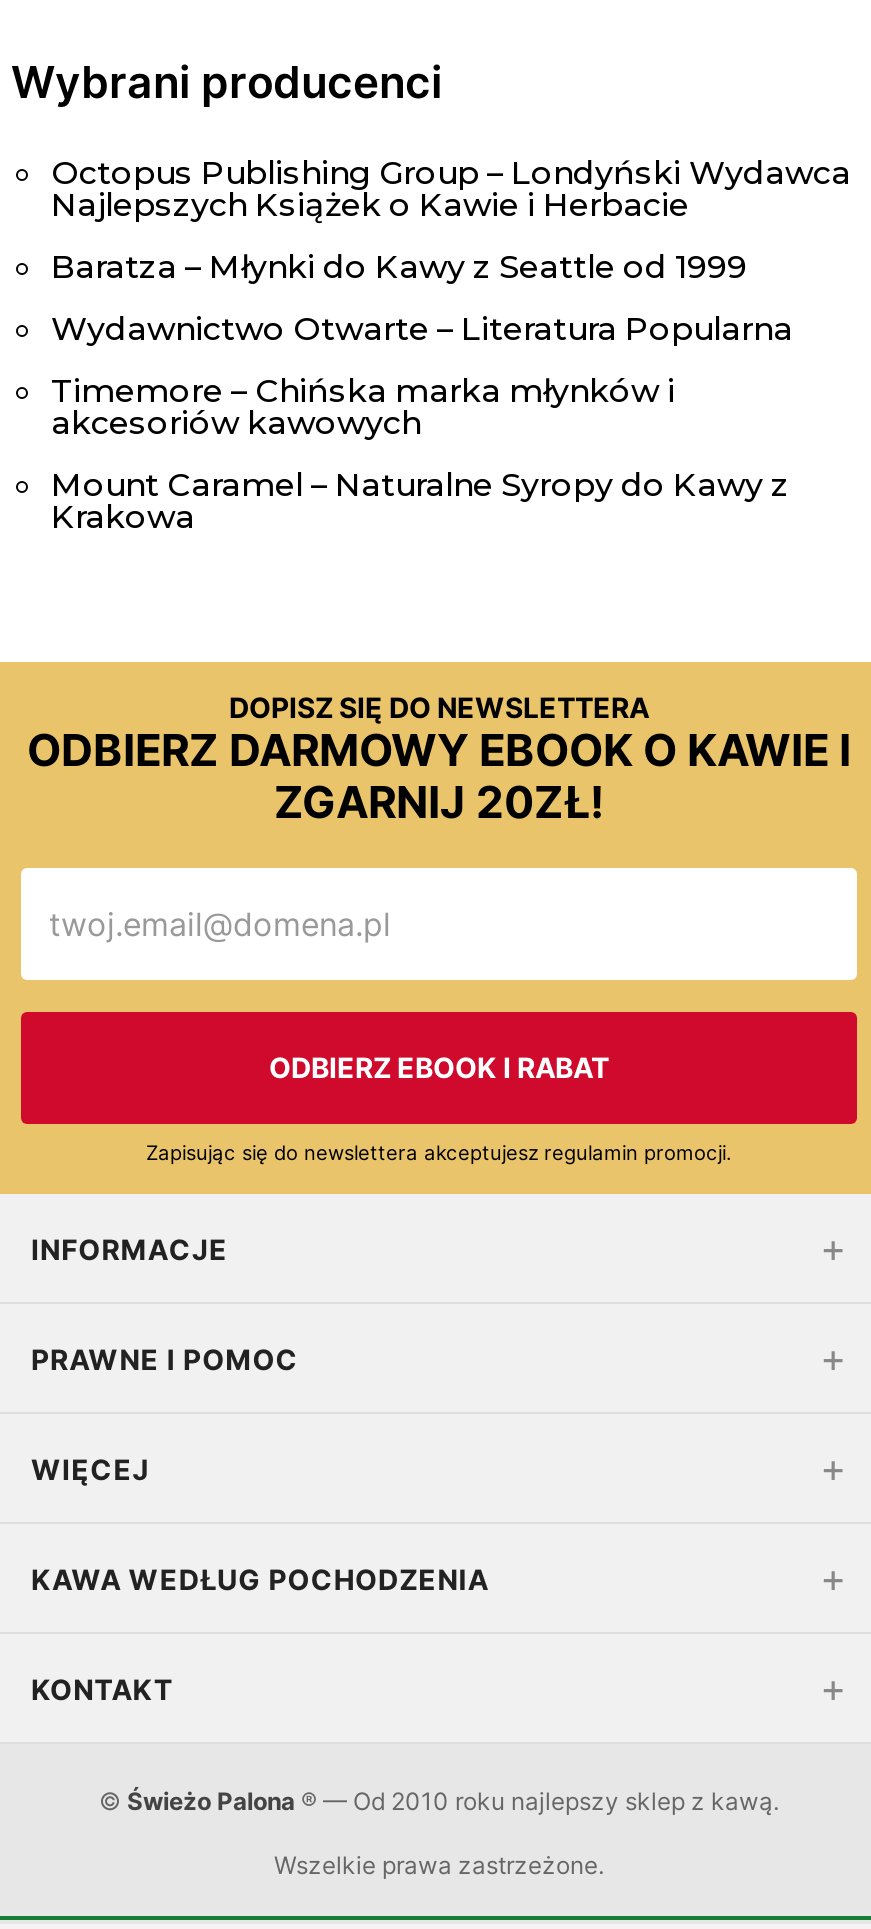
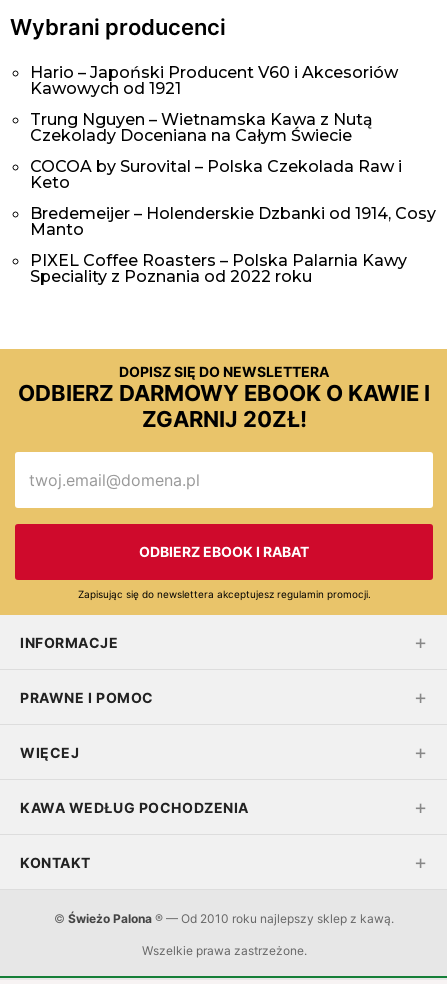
- Octopus Publishing Group – Londyński Wydawca
- Najlepszych Książek o Kawie i Herbacie
+ Hario – Japoński Producent V60 i Akcesoriów
+ Kawowych od 1921

- Baratza – Młynki do Kawy z Seattle od 1999
+ Trung Nguyen – Wietnamska Kawa z Nutą
+ Czekolady Doceniana na Całym Świecie

- Wydawnictwo Otwarte – Literatura Popularna
+ COCOA by Surovital – Polska Czekolada Raw i
+ Keto

- Timemore – Chińska marka młynków i
- akcesoriów kawowych
+ Bredemeijer – Holenderskie Dzbanki od 1914, Cosy
+ Manto

- Mount Caramel – Naturalne Syropy do Kawy z
- Krakowa
+ PIXEL Coffee Roasters – Polska Palarnia Kawy
+ Speciality z Poznania od 2022 roku
